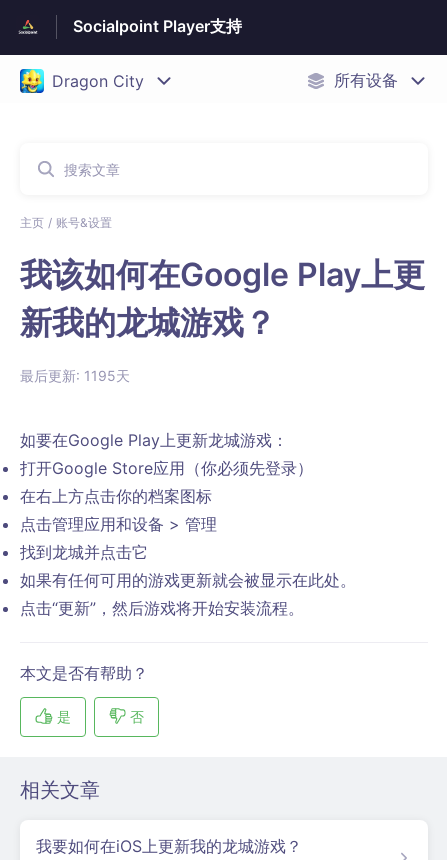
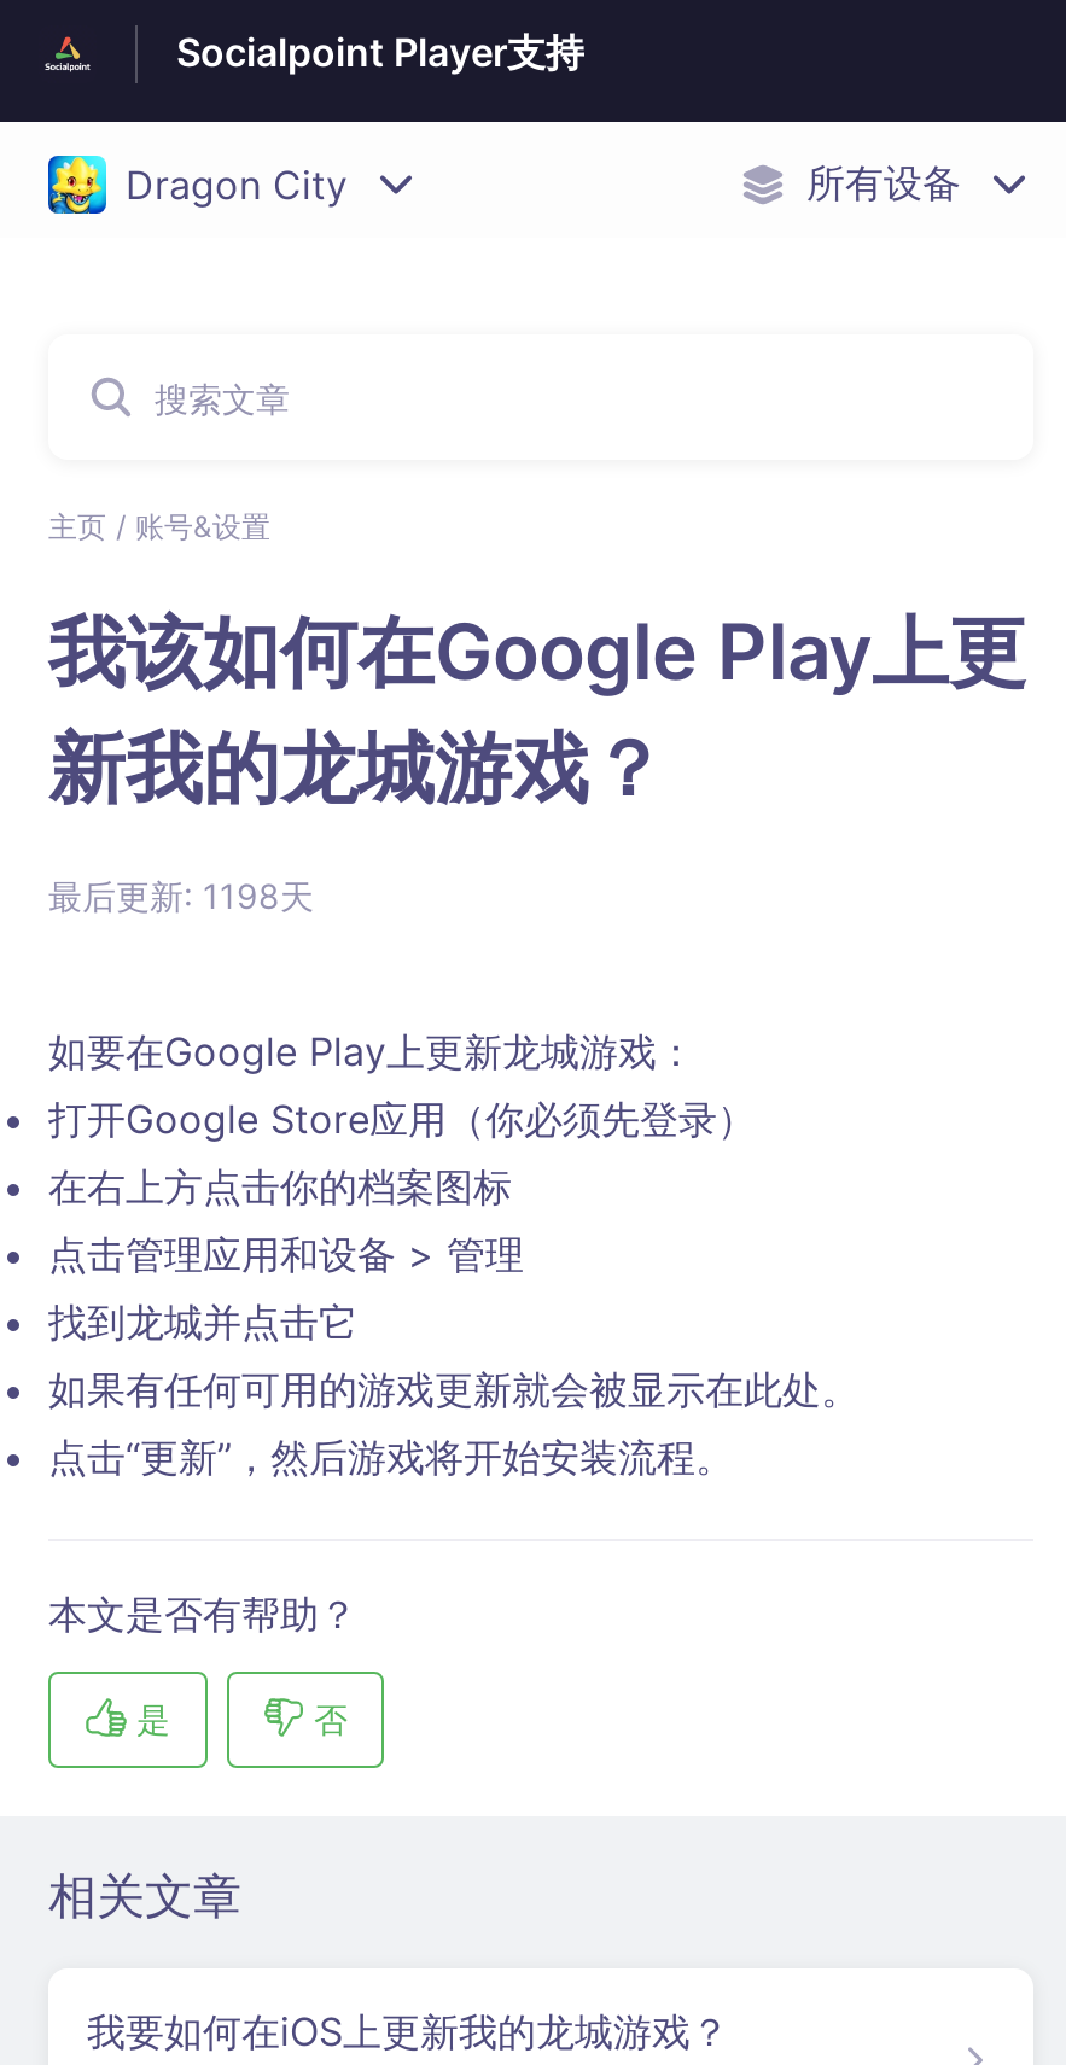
- 最后更新: 1195天
+ 最后更新: 1198天
